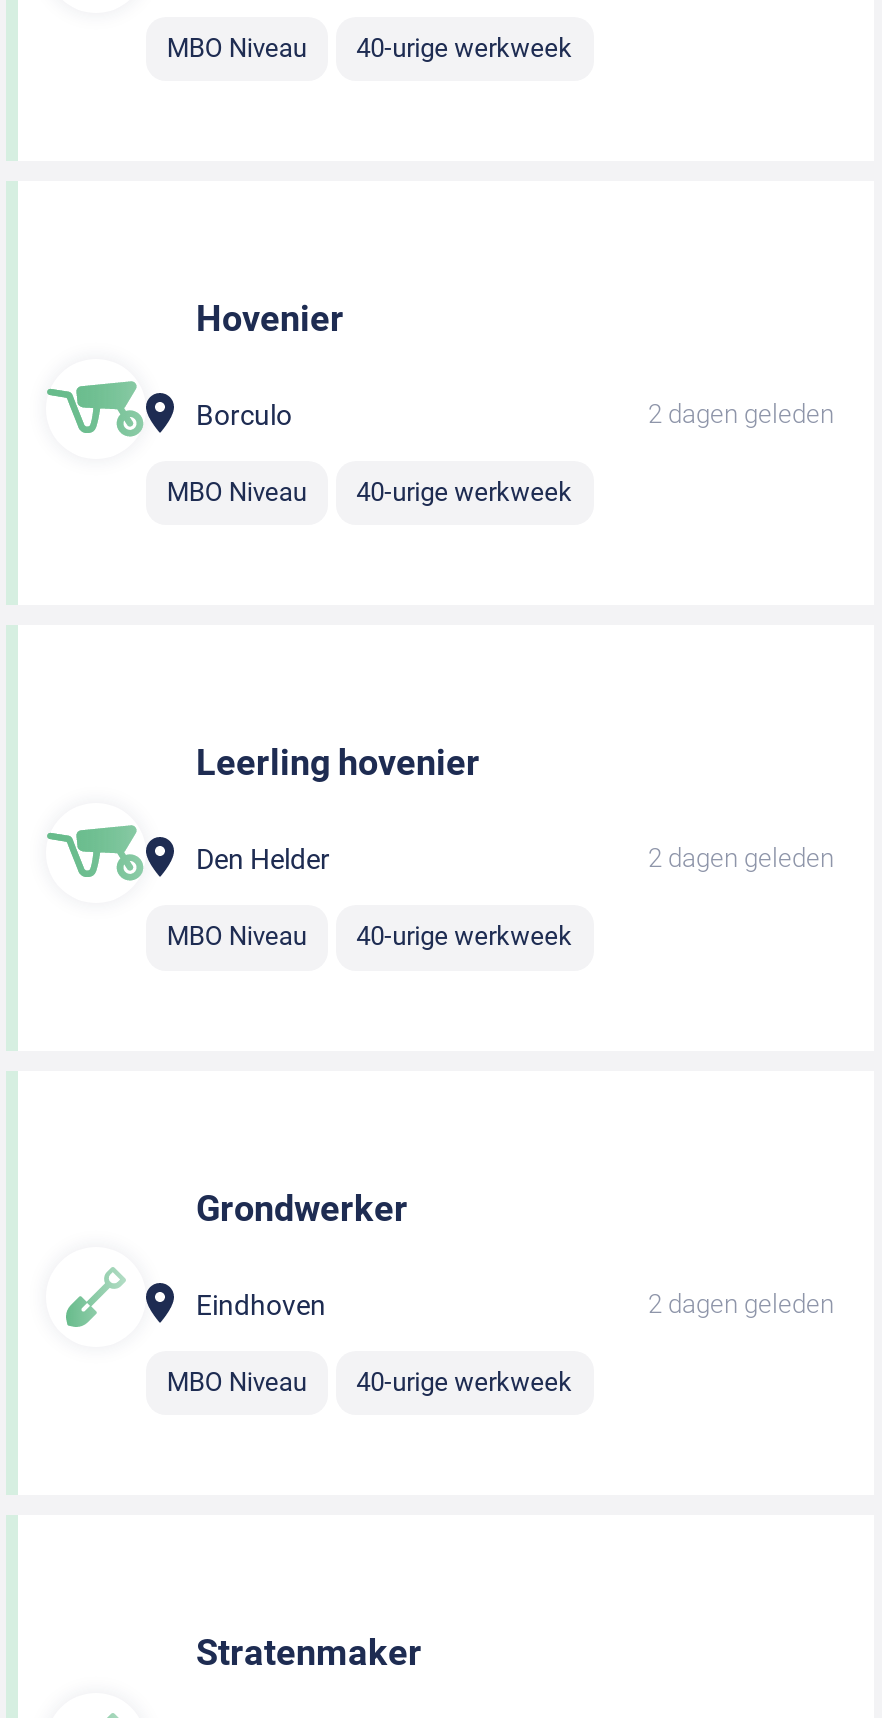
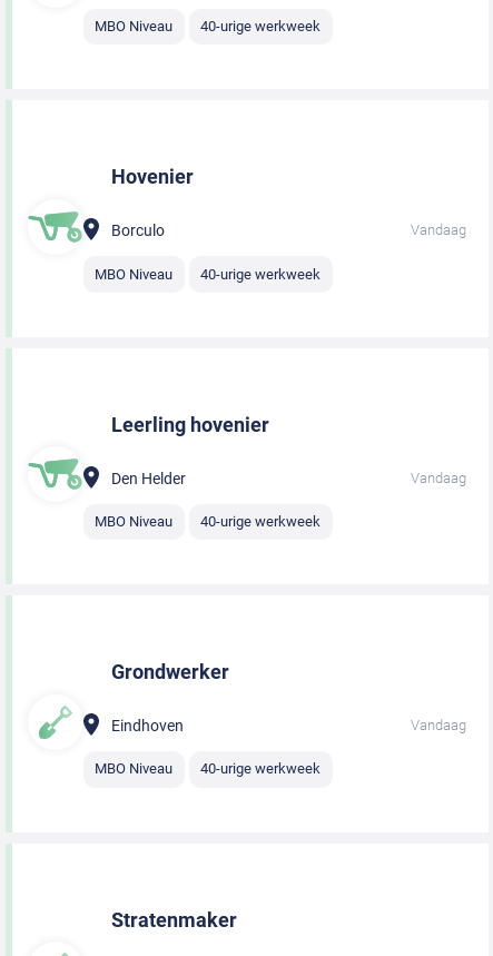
- 2 dagen geleden
+ Vandaag

- 2 dagen geleden
+ Vandaag

- 2 dagen geleden
+ Vandaag
